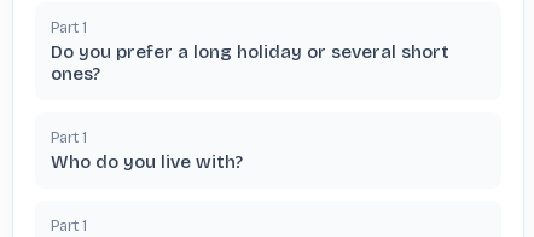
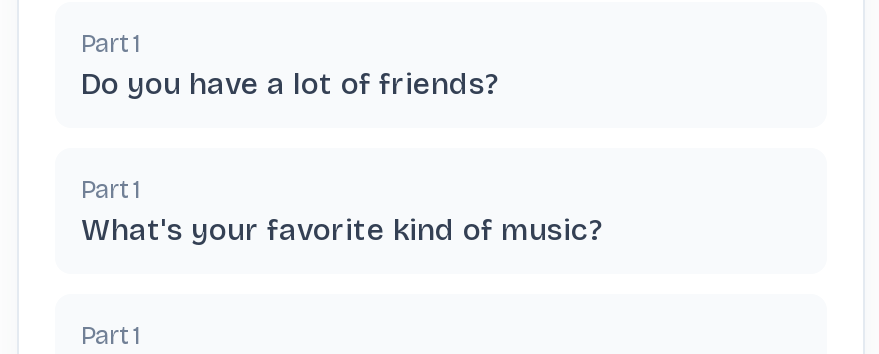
- Do you prefer a long holiday or several short
- ones?
+ Do you have a lot of friends?

- Who do you live with?
+ What's your favorite kind of music?
